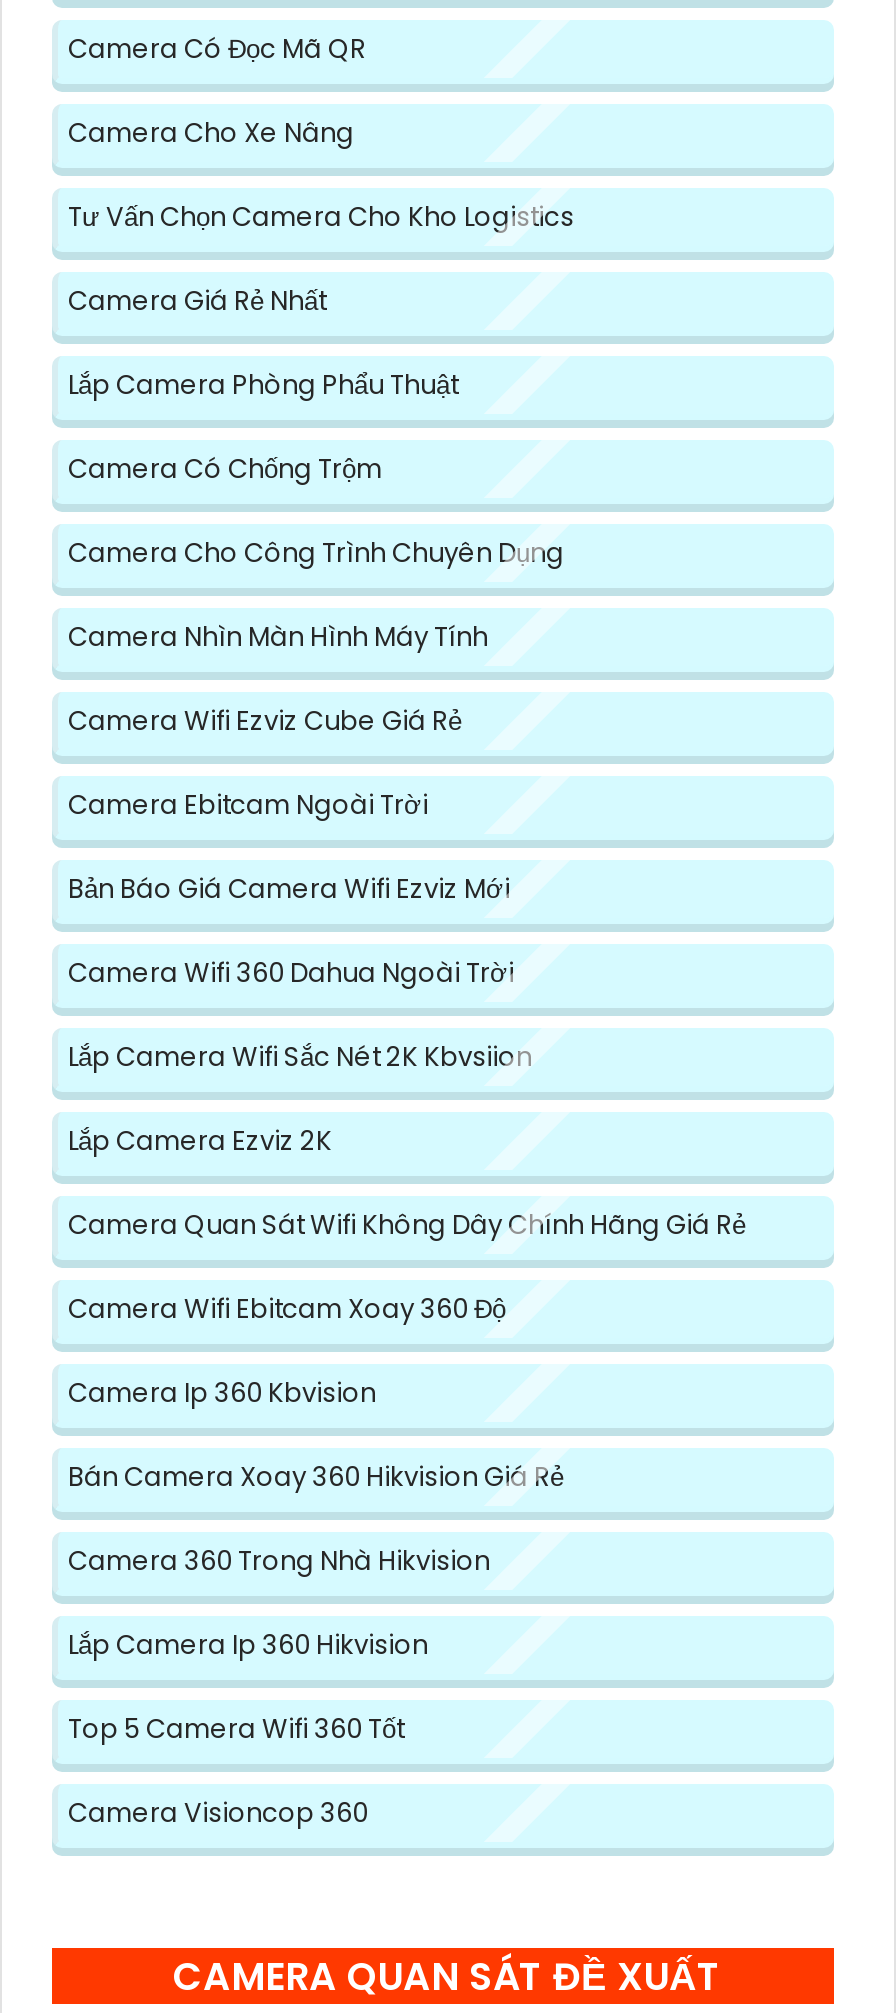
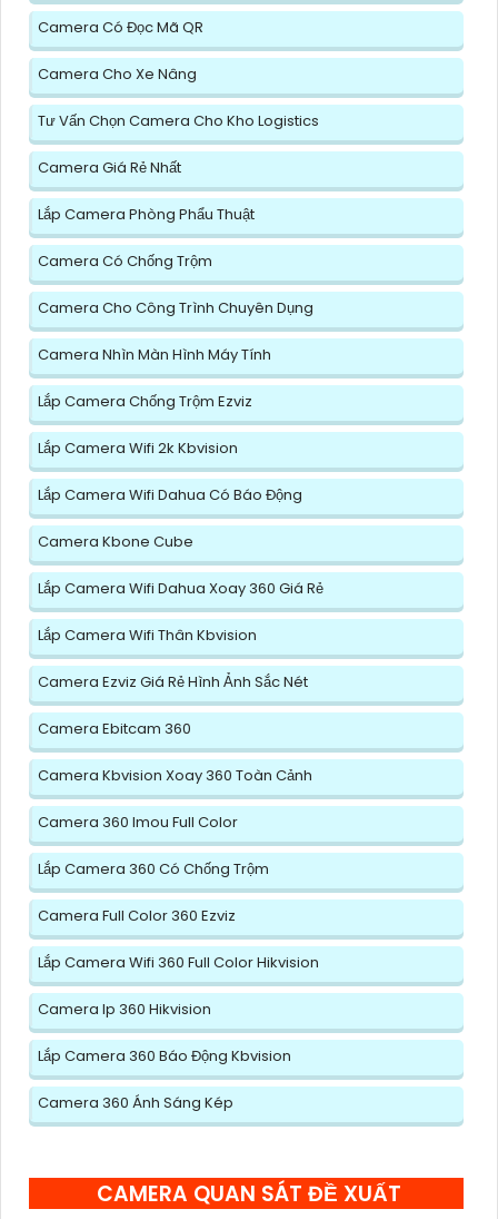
- Camera Wifi Ezviz Cube Giá Rẻ
- Camera Ebitcam Ngoài Trời
- Bản Báo Giá Camera Wifi Ezviz Mới
- Camera Wifi 360 Dahua Ngoài Trời
- Lắp Camera Wifi Sắc Nét 2K Kbvsiion
- Lắp Camera Ezviz 2K
- Camera Quan Sát Wifi Không Dây Chính Hãng Giá Rẻ
- Camera Wifi Ebitcam Xoay 360 Độ
- Camera Ip 360 Kbvision
- Bán Camera Xoay 360 Hikvision Giá Rẻ
- Camera 360 Trong Nhà Hikvision
- Lắp Camera Ip 360 Hikvision
- Top 5 Camera Wifi 360 Tốt
- Camera Visioncop 360
+ Lắp Camera Chống Trộm Ezviz
+ Lắp Camera Wifi 2k Kbvision
+ Lắp Camera Wifi Dahua Có Báo Động
+ Camera Kbone Cube
+ Lắp Camera Wifi Dahua Xoay 360 Giá Rẻ
+ Lắp Camera Wifi Thân Kbvision
+ Camera Ezviz Giá Rẻ Hình Ảnh Sắc Nét
+ Camera Ebitcam 360
+ Camera Kbvision Xoay 360 Toàn Cảnh
+ Camera 360 Imou Full Color
+ Lắp Camera 360 Có Chống Trộm
+ Camera Full Color 360 Ezviz
+ Lắp Camera Wifi 360 Full Color Hikvision
+ Camera Ip 360 Hikvision
+ Lắp Camera 360 Báo Động Kbvision
+ Camera 360 Ánh Sáng Kép
